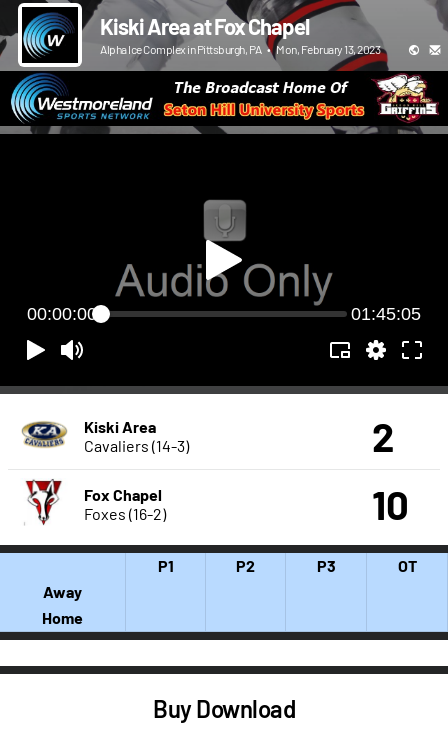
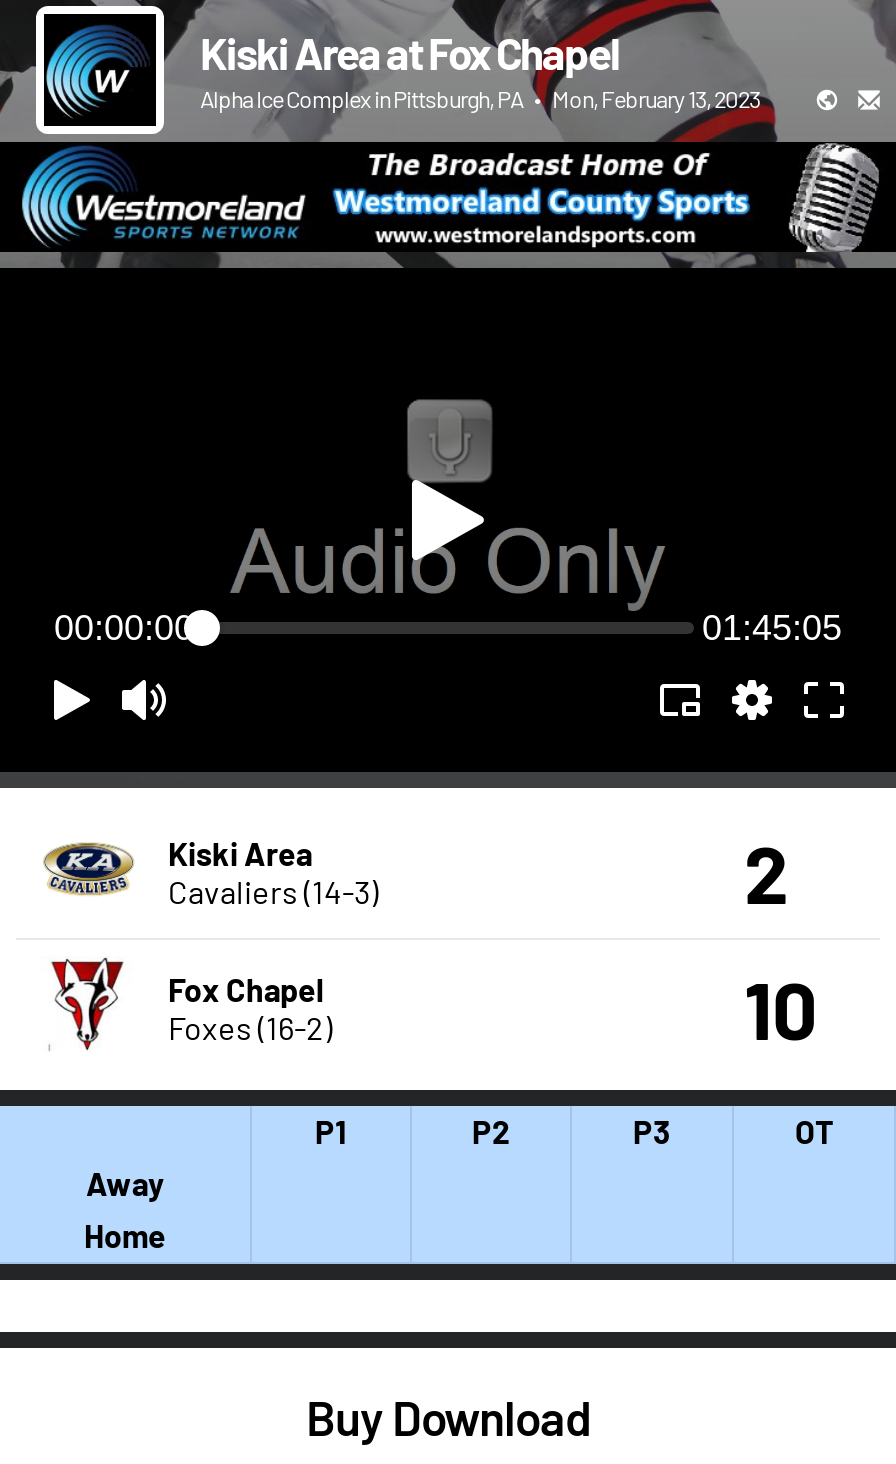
- [image]
+ [image]
